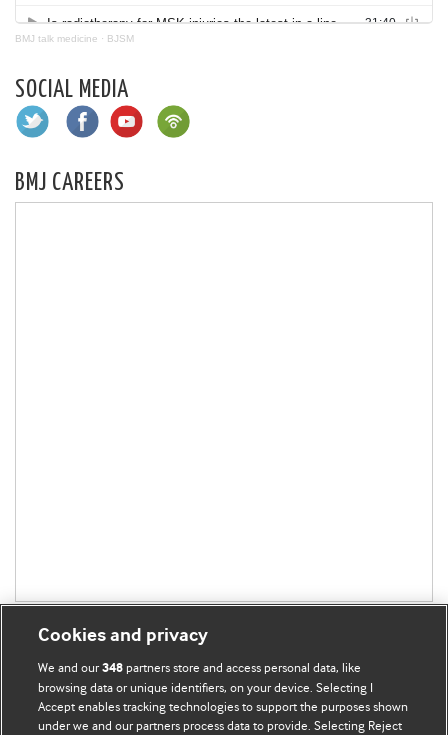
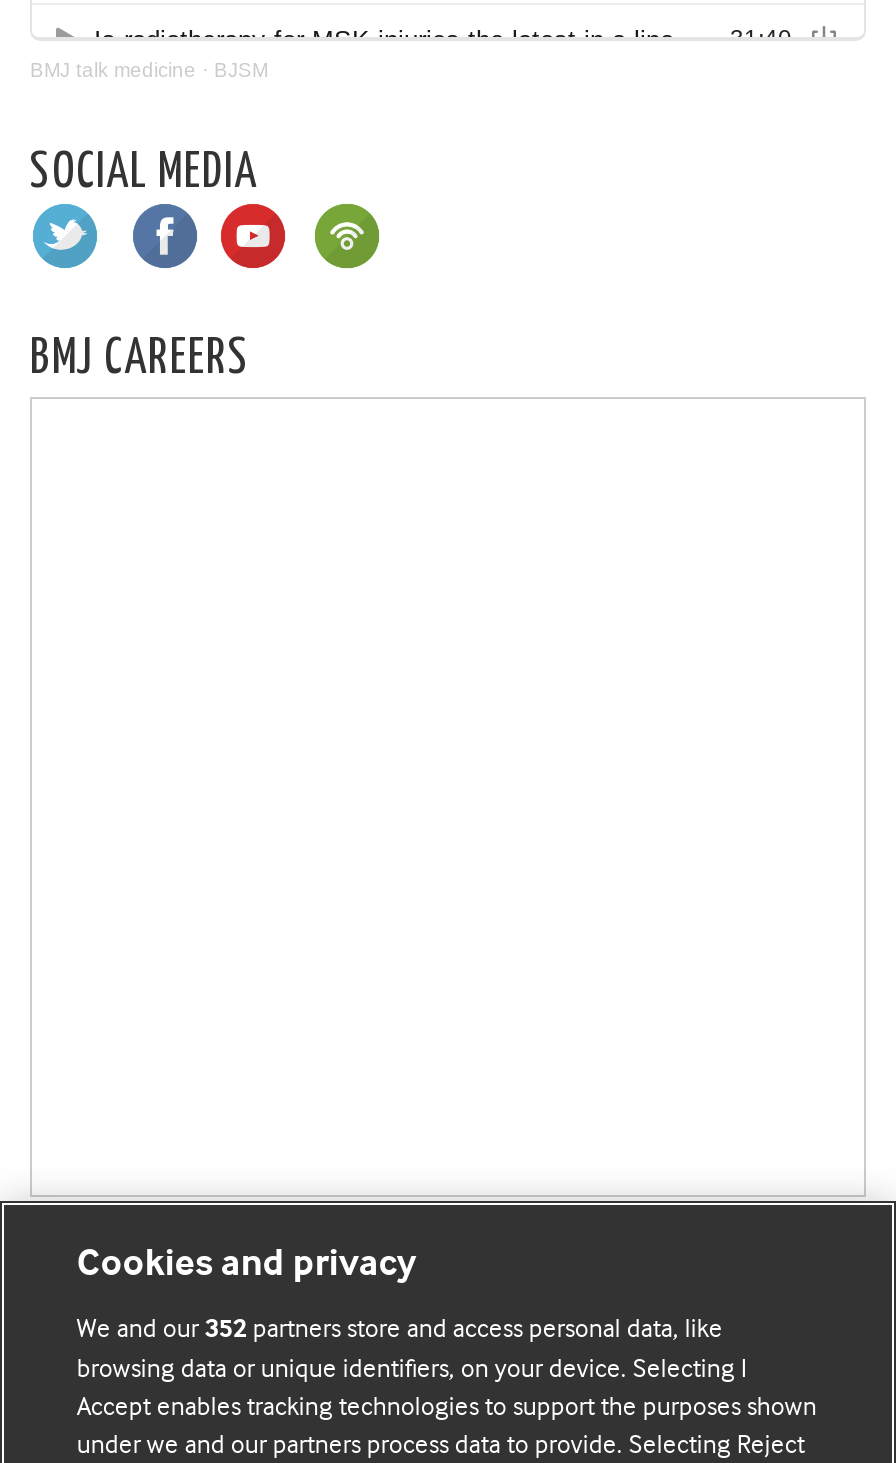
- We and our 348 partners store and access personal data, like
+ We and our 352 partners store and access personal data, like
